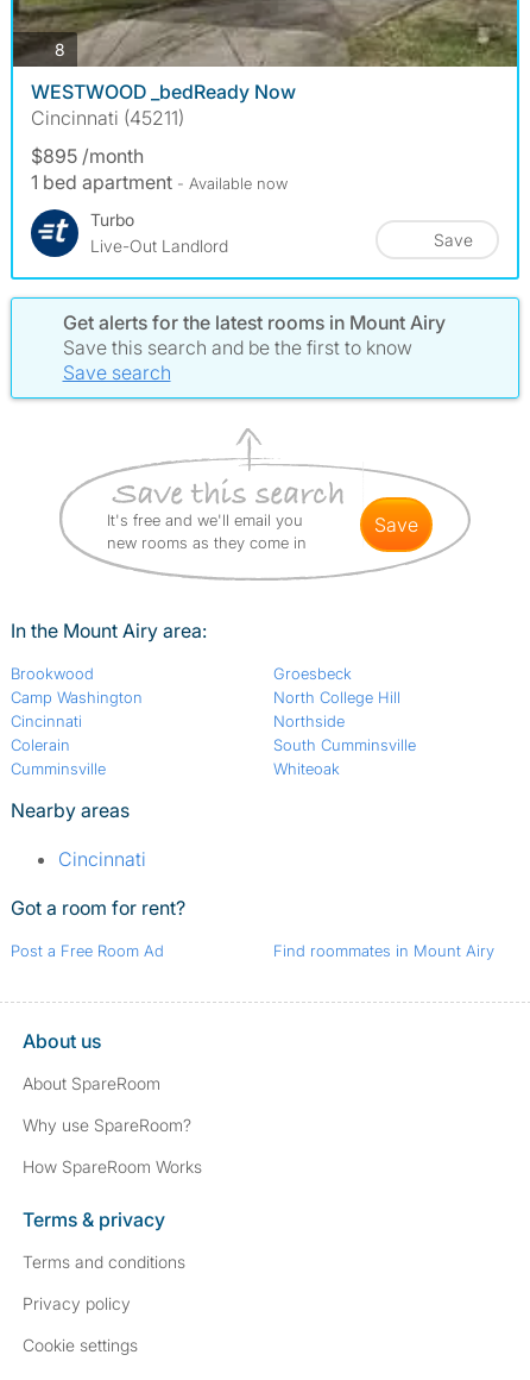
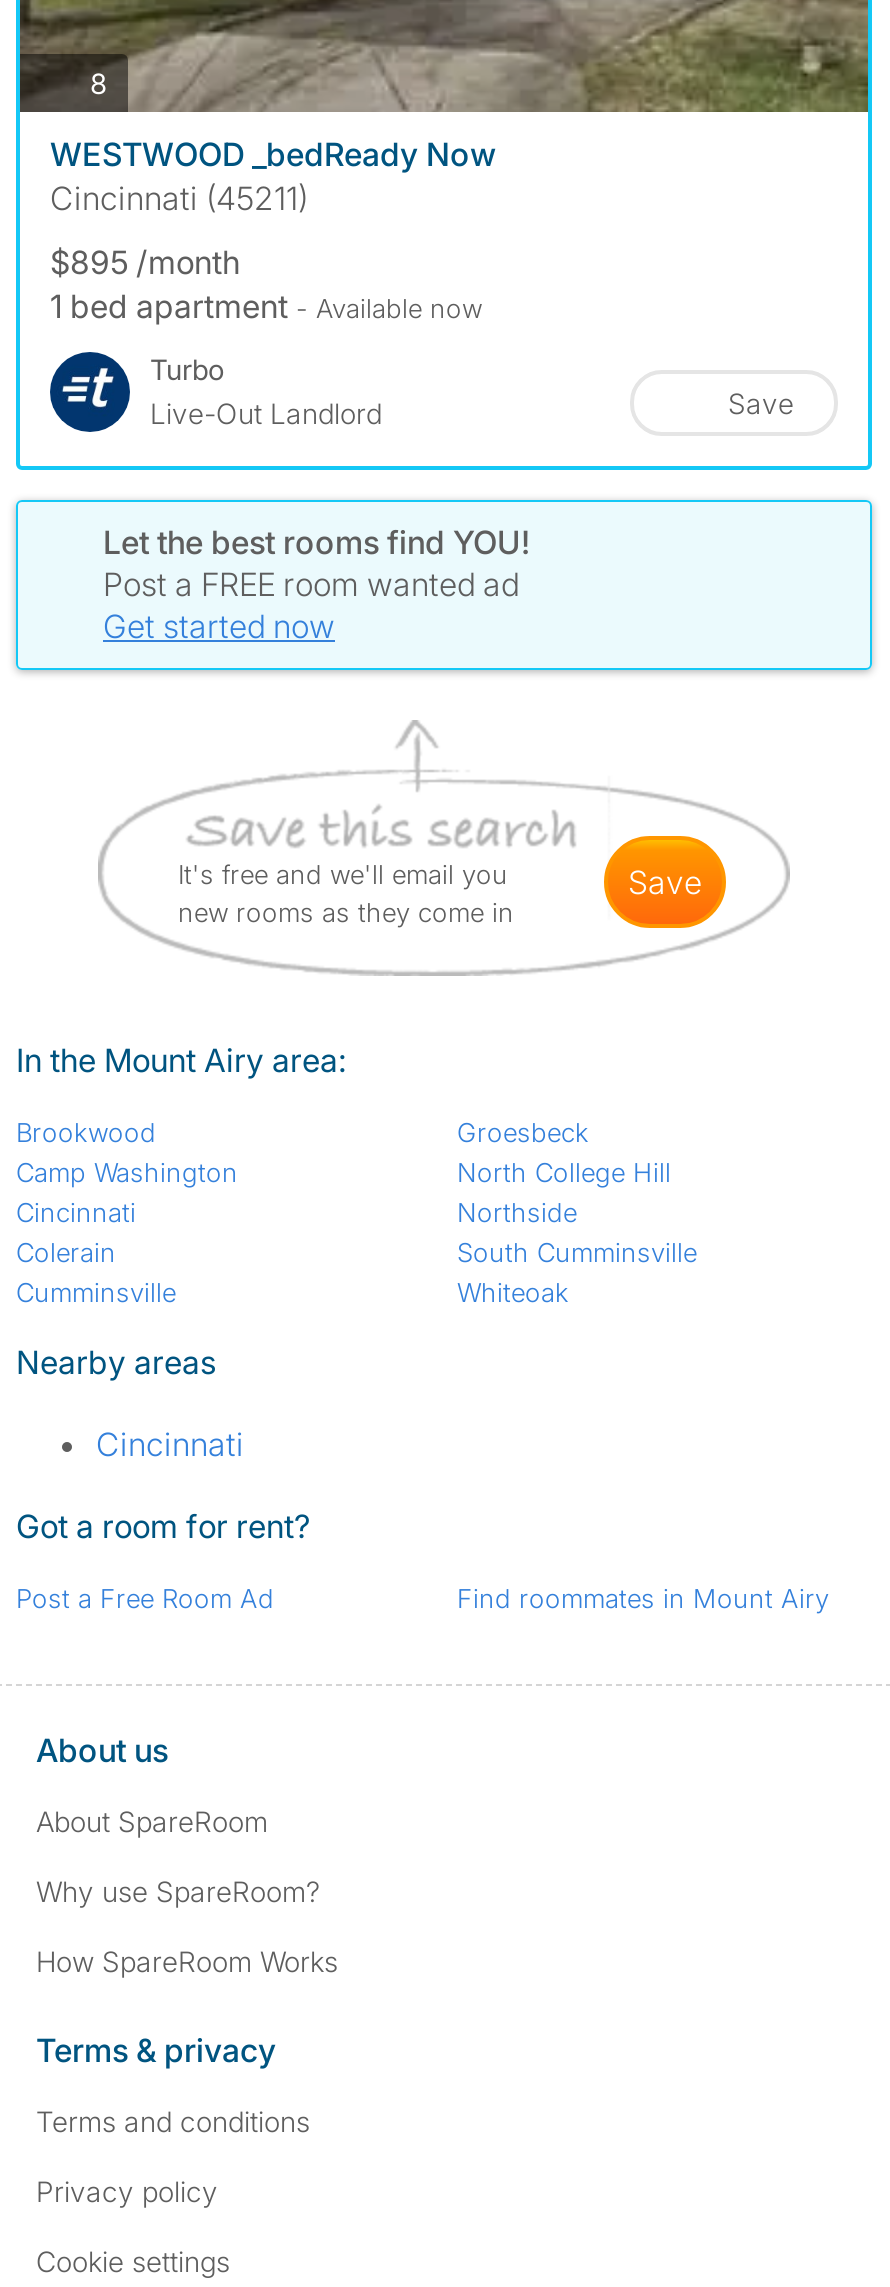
- Get alerts for the latest rooms in Mount Airy
- Save this search and be the first to know
- Save search
+ Let the best rooms find YOU!
+ Post a FREE room wanted ad
+ Get started now
